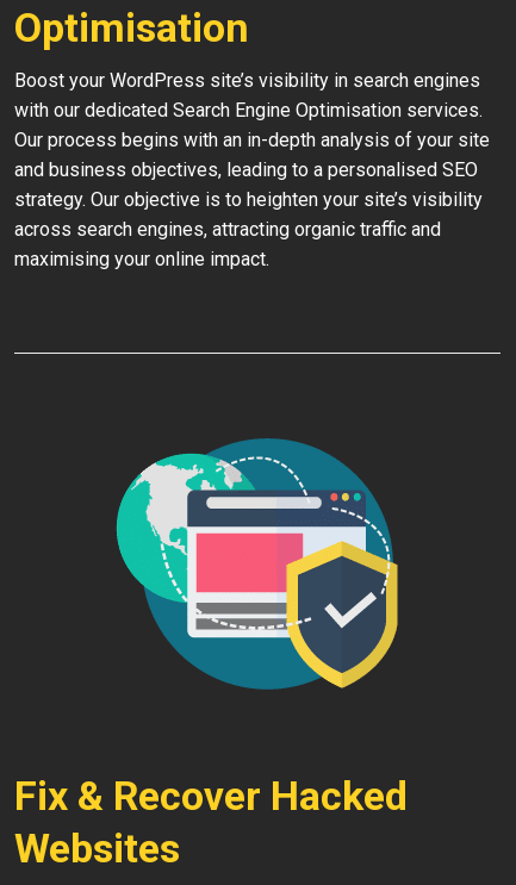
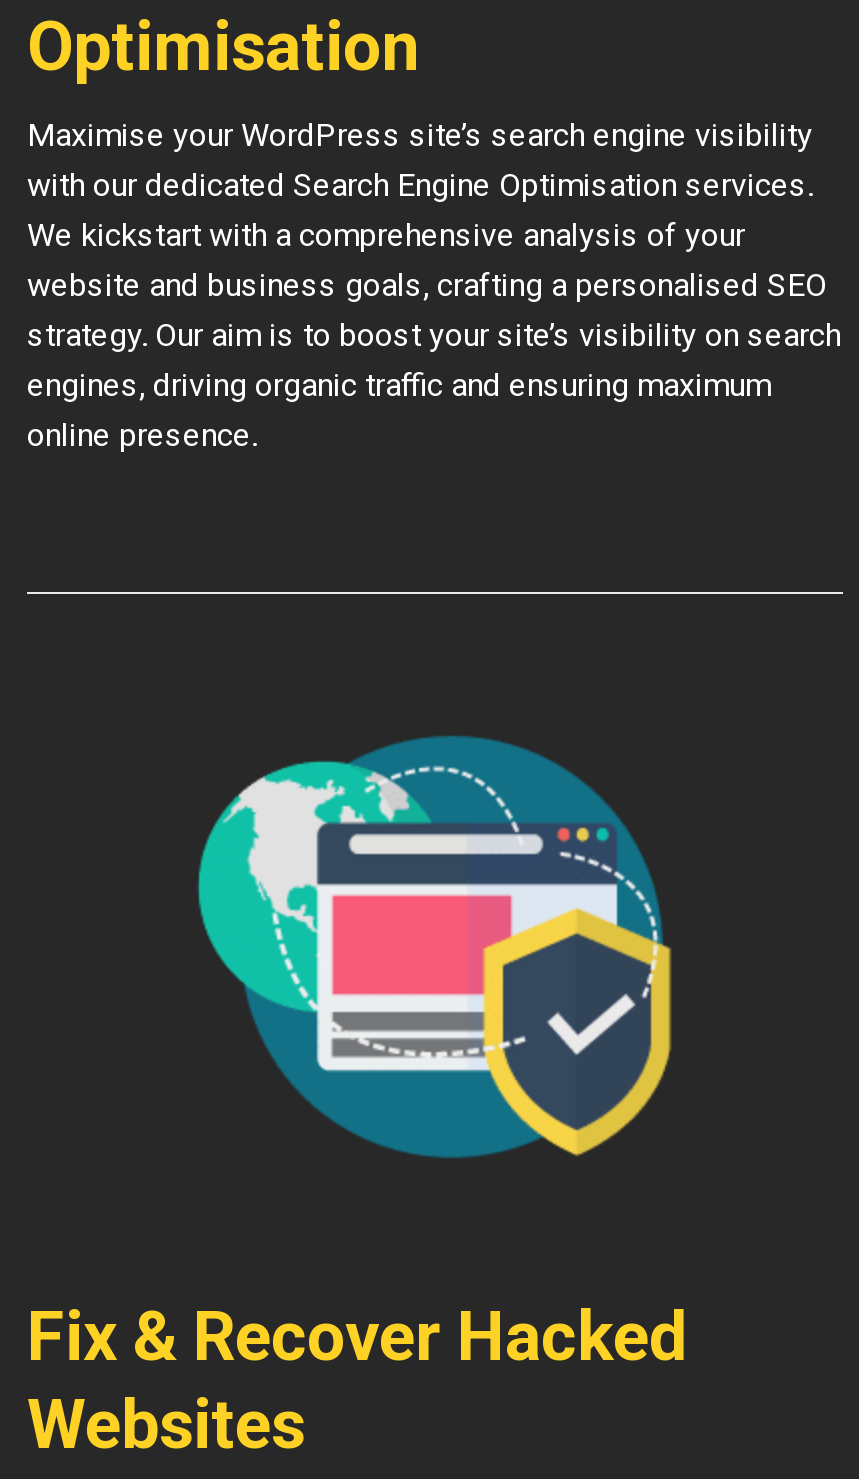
- Boost your WordPress site’s visibility in search engines
+ Maximise your WordPress site’s search engine visibility

- Our process begins with an in-depth analysis of your site
- and business objectives, leading to a personalised SEO
- strategy. Our objective is to heighten your site’s visibility
- across search engines, attracting organic traffic and
- maximising your online impact.
+ We kickstart with a comprehensive analysis of your
+ website and business goals, crafting a personalised SEO
+ strategy. Our aim is to boost your site’s visibility on search
+ engines, driving organic traffic and ensuring maximum
+ online presence.
